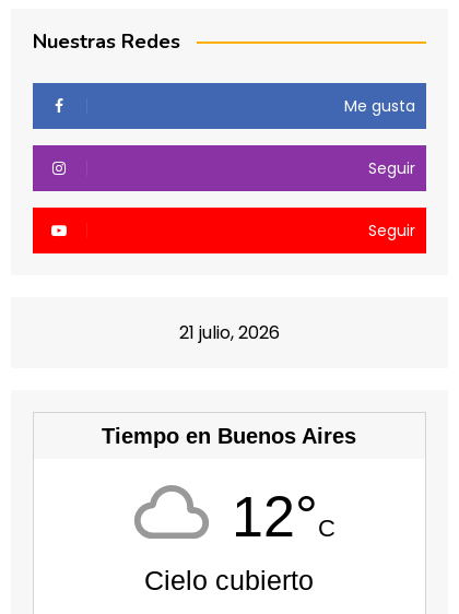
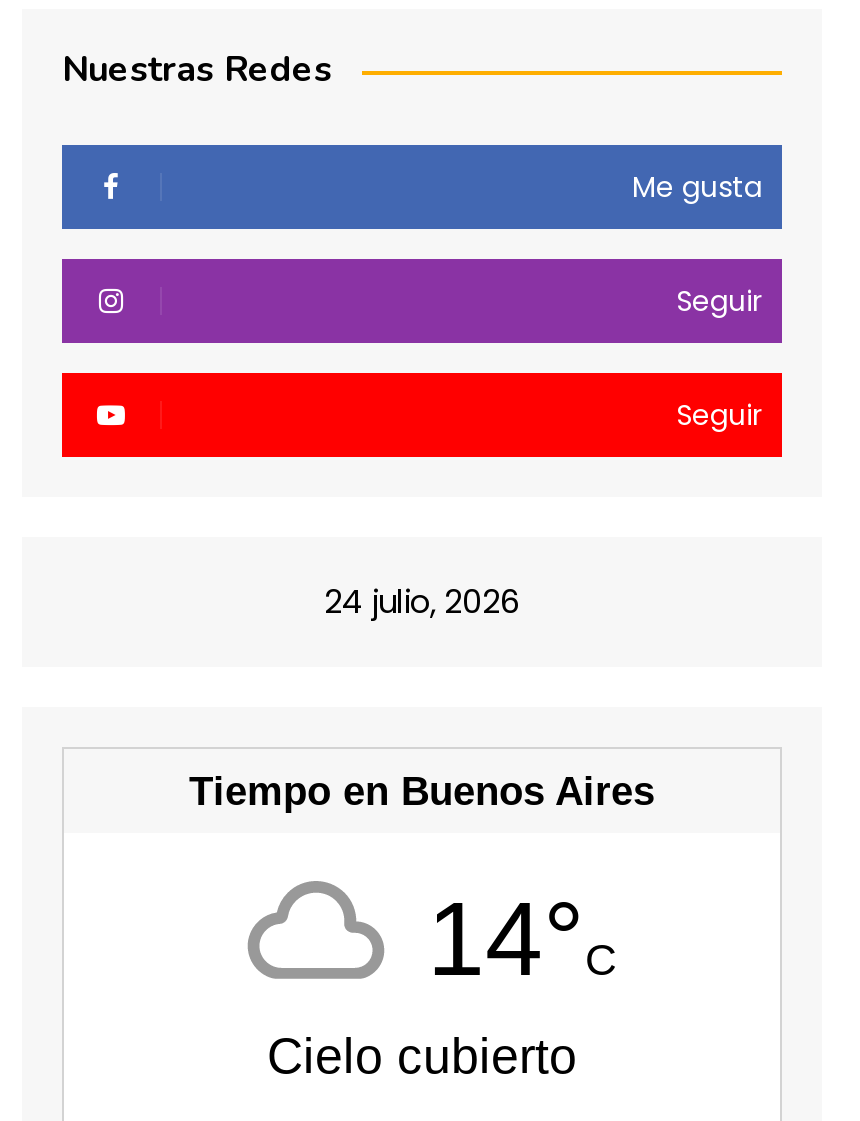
- 21 julio, 2026
+ 24 julio, 2026

- 12°C
+ 14°C
